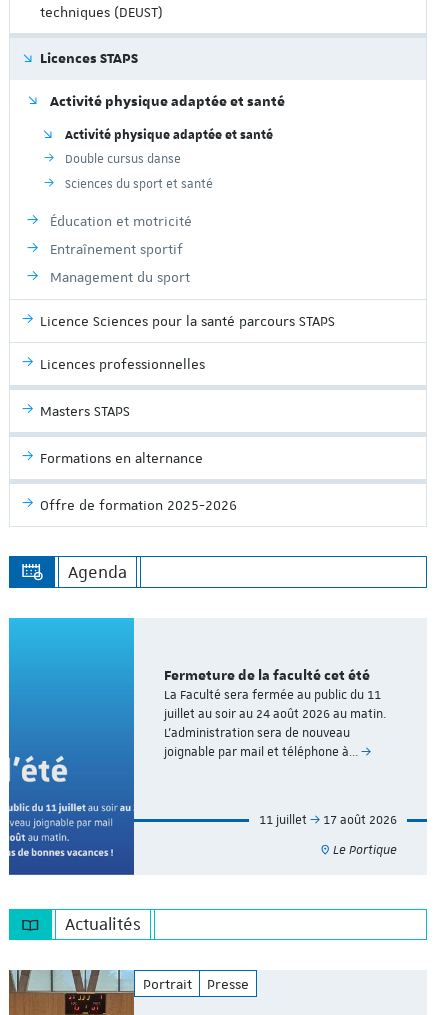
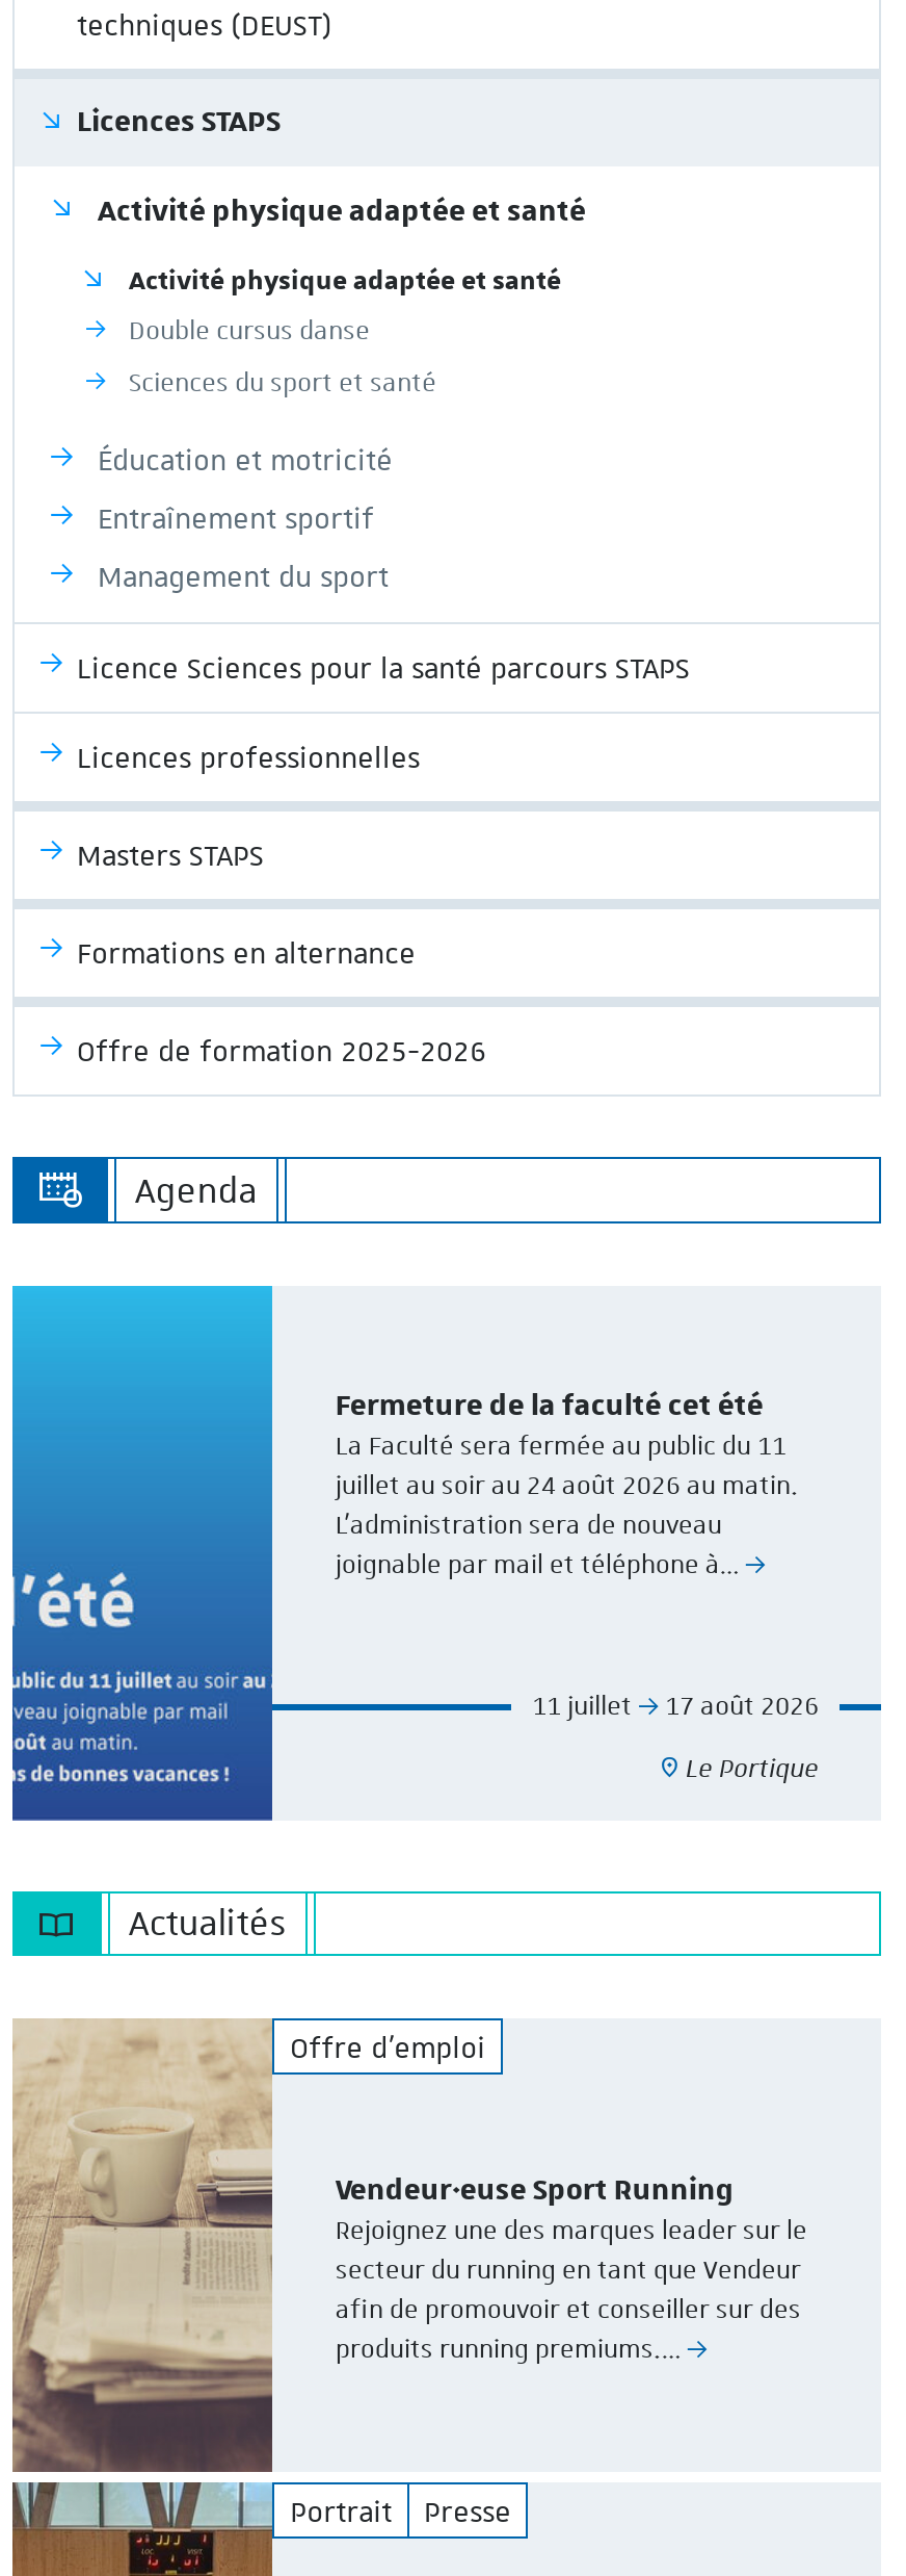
+ [image]
+ Offre d'emploi

+ Vendeur·euse Sport Running
+ Rejoignez une des marques leader sur le
+ secteur du running en tant que Vendeur
+ afin de promouvoir et conseiller sur des
+ produits running premiums.…
